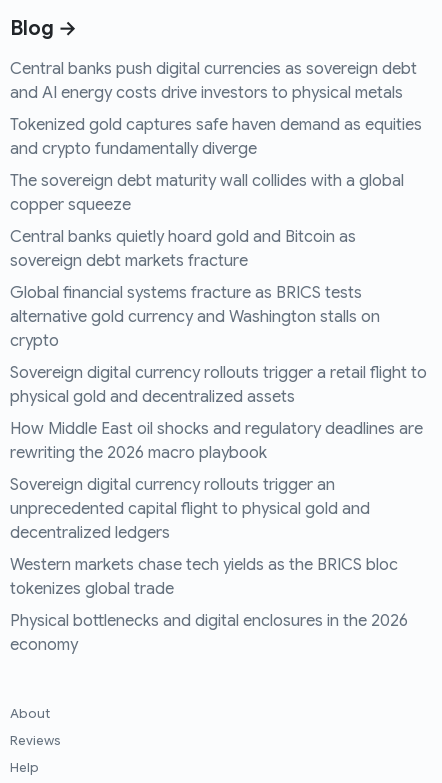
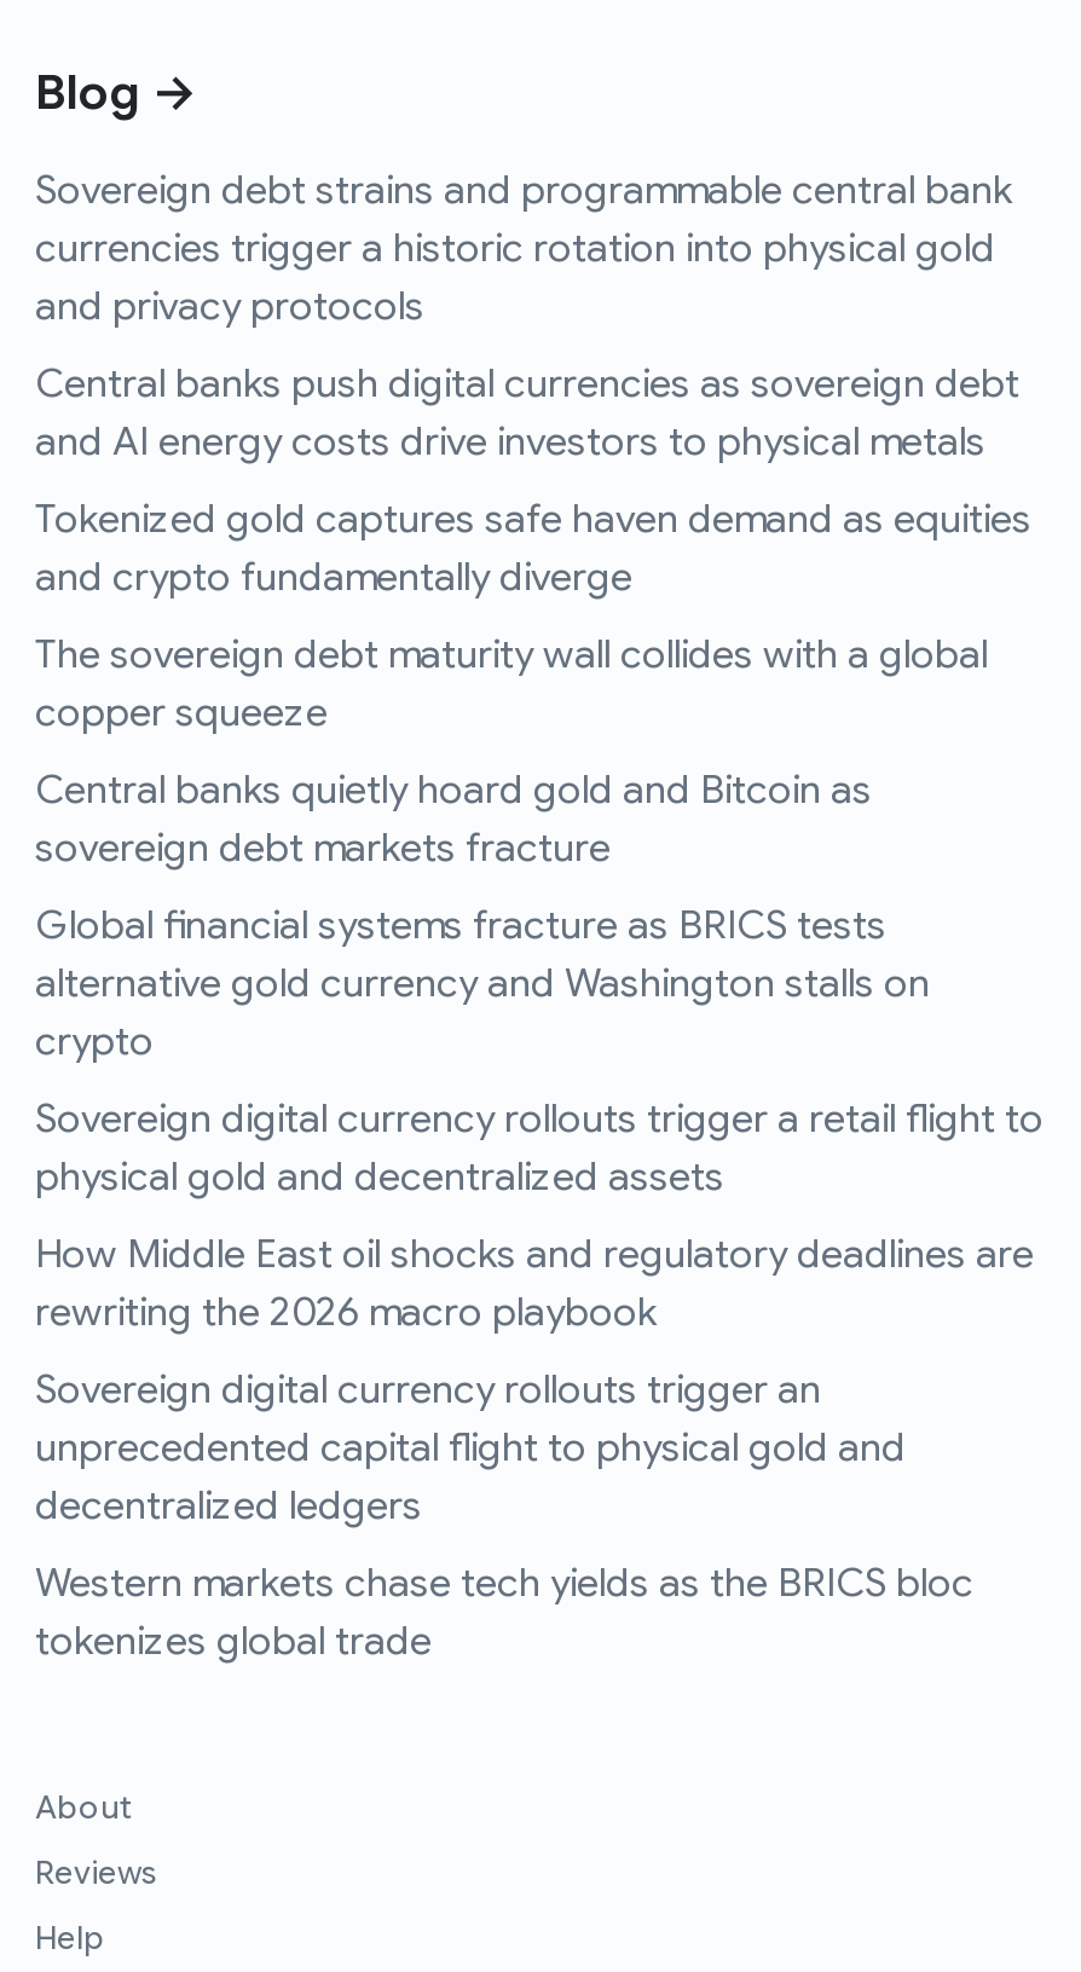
+ Sovereign debt strains and programmable central bank
+ currencies trigger a historic rotation into physical gold
+ and privacy protocols

moved down: Central banks push digital currencies as sovereign debt | and AI energy costs drive investors to physical metals | Tokenized gold captures safe haven demand as equities | ... | Western markets chase tech yields as the BRICS bloc | tokenizes global trade

- Physical bottlenecks and digital enclosures in the 2026
- economy
